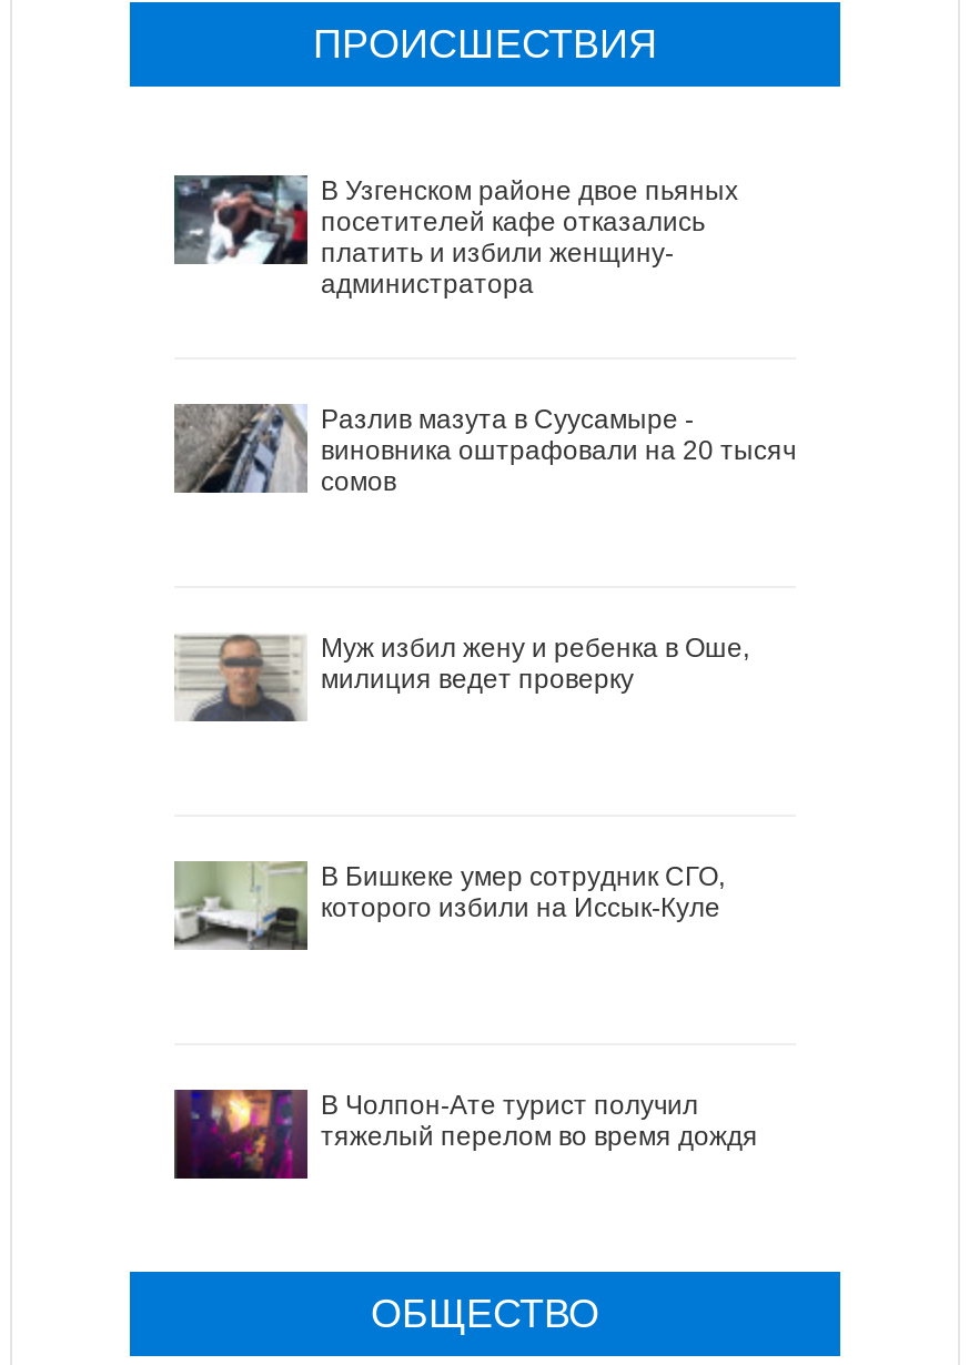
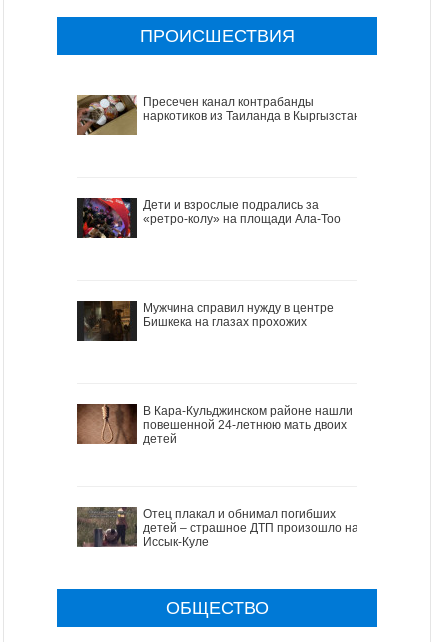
- [image]
- В Узгенском районе двое пьяных
- посетителей кафе отказались
- платить и избили женщину-
- администратора
+ [image]
+ Пресечен канал контрабанды
+ наркотиков из Таиланда в Кыргызстан

- [image]
- Разлив мазута в Суусамыре -
- виновника оштрафовали на 20 тысяч
- сомов
+ [image]
+ Дети и взрослые подрались за
+ «ретро-колу» на площади Ала-Тоо

- [image]
- Муж избил жену и ребенка в Оше,
- милиция ведет проверку
+ [image]
+ Мужчина справил нужду в центре
+ Бишкека на глазах прохожих

- [image]
- В Бишкеке умер сотрудник СГО,
- которого избили на Иссык-Куле
+ [image]
+ В Кара-Кульджинском районе нашли
+ повешенной 24-летнюю мать двоих
+ детей

- [image]
- В Чолпон-Ате турист получил
- тяжелый перелом во время дождя
+ [image]
+ Отец плакал и обнимал погибших
+ детей – страшное ДТП произошло на
+ Иссык-Куле
